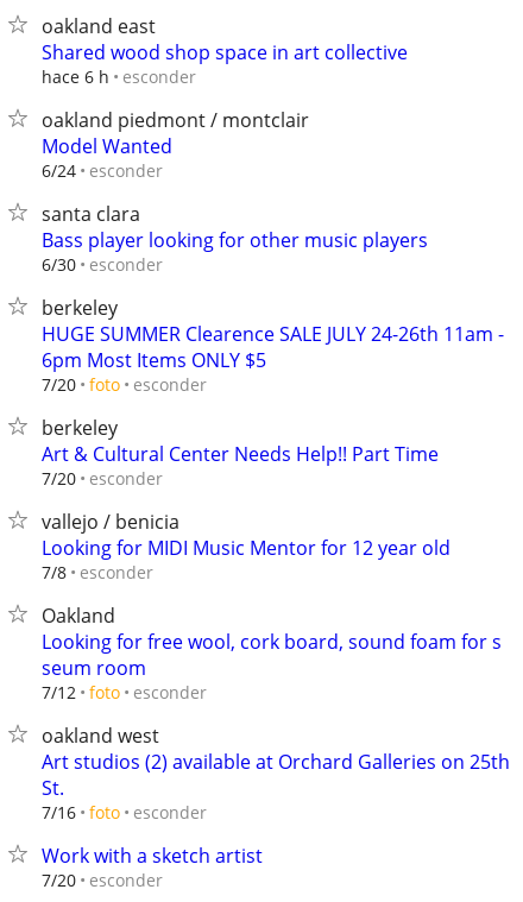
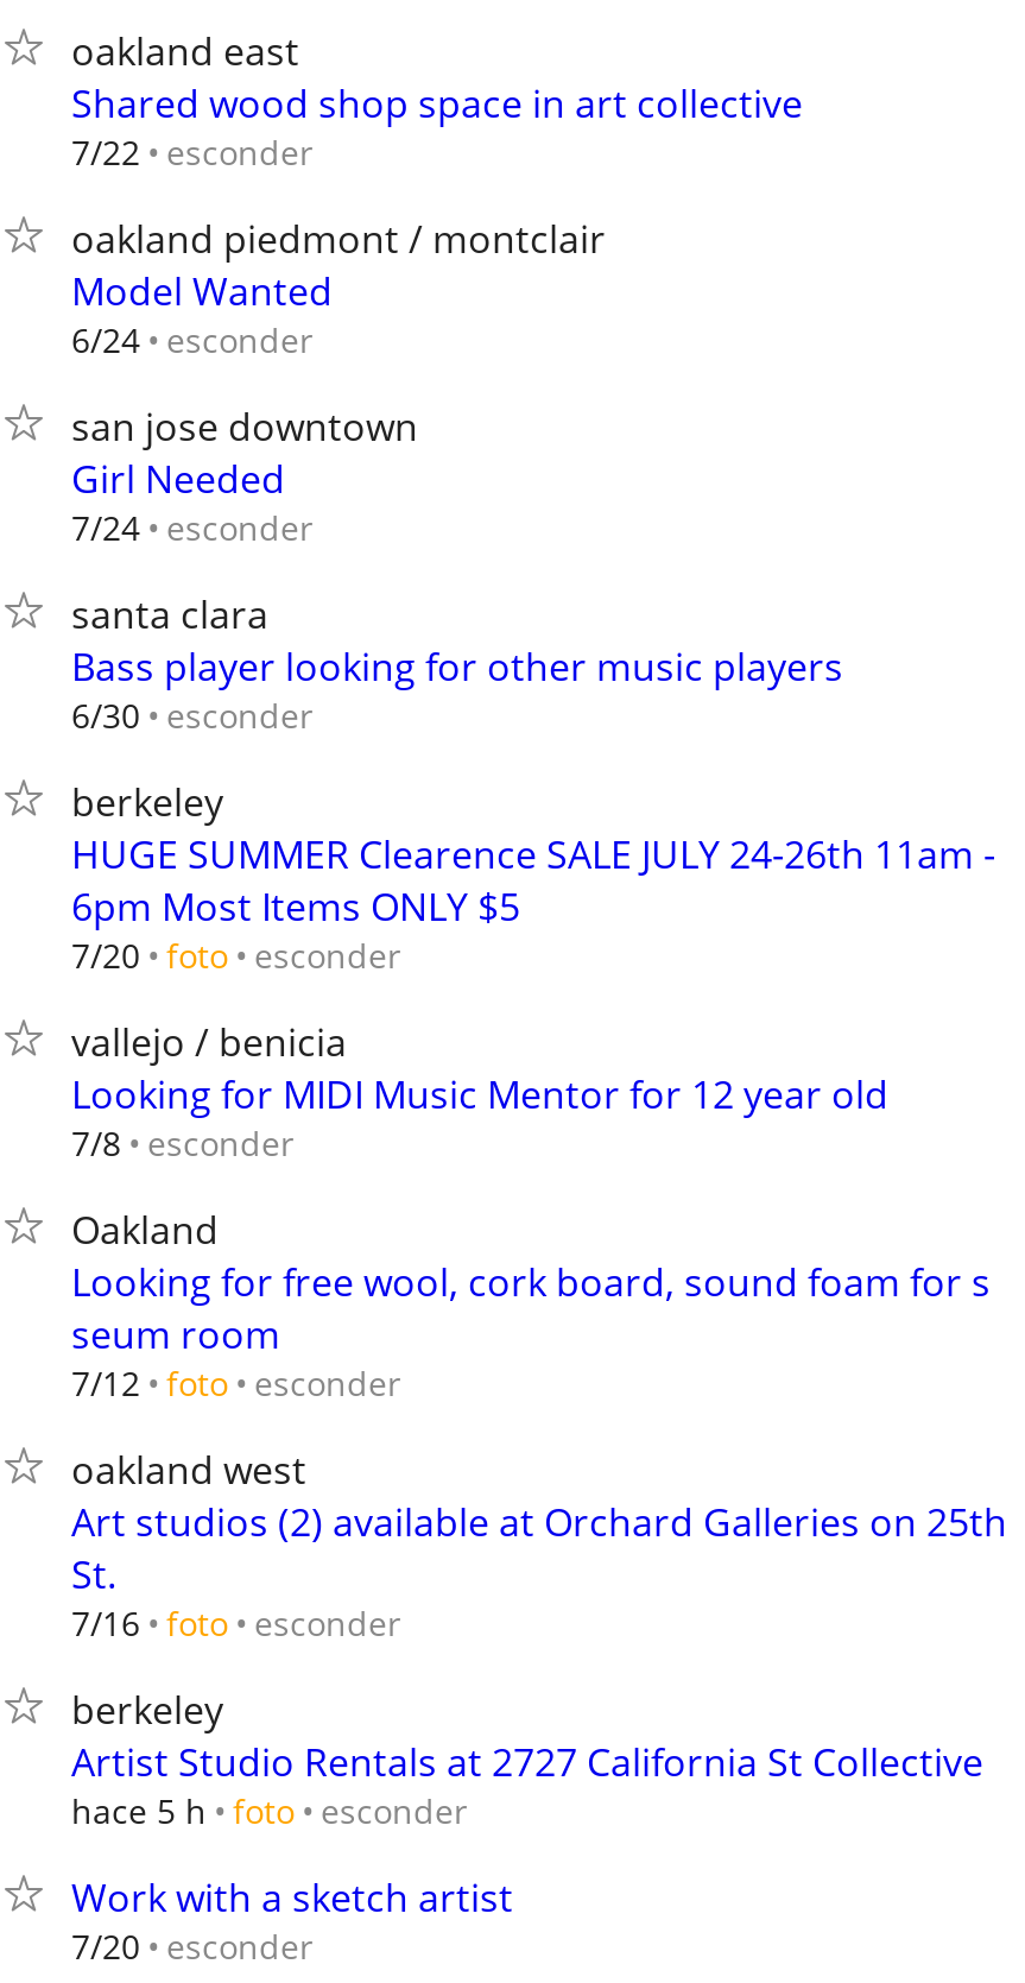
- hace 6 h esconder
+ 7/22 esconder

+ san jose downtown
+ Girl Needed
+ 7/24 esconder

- berkeley
- Art & Cultural Center Needs Help!! Part Time
- 7/20 esconder

+ berkeley
+ Artist Studio Rentals at 2727 California St Collective
+ hace 5 h foto esconder
